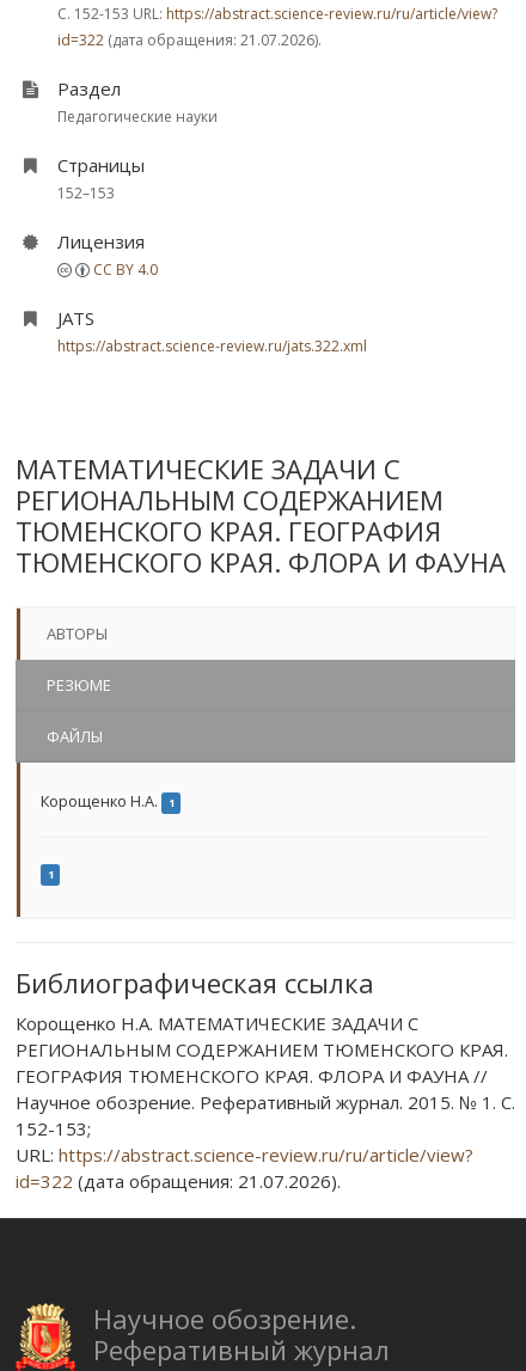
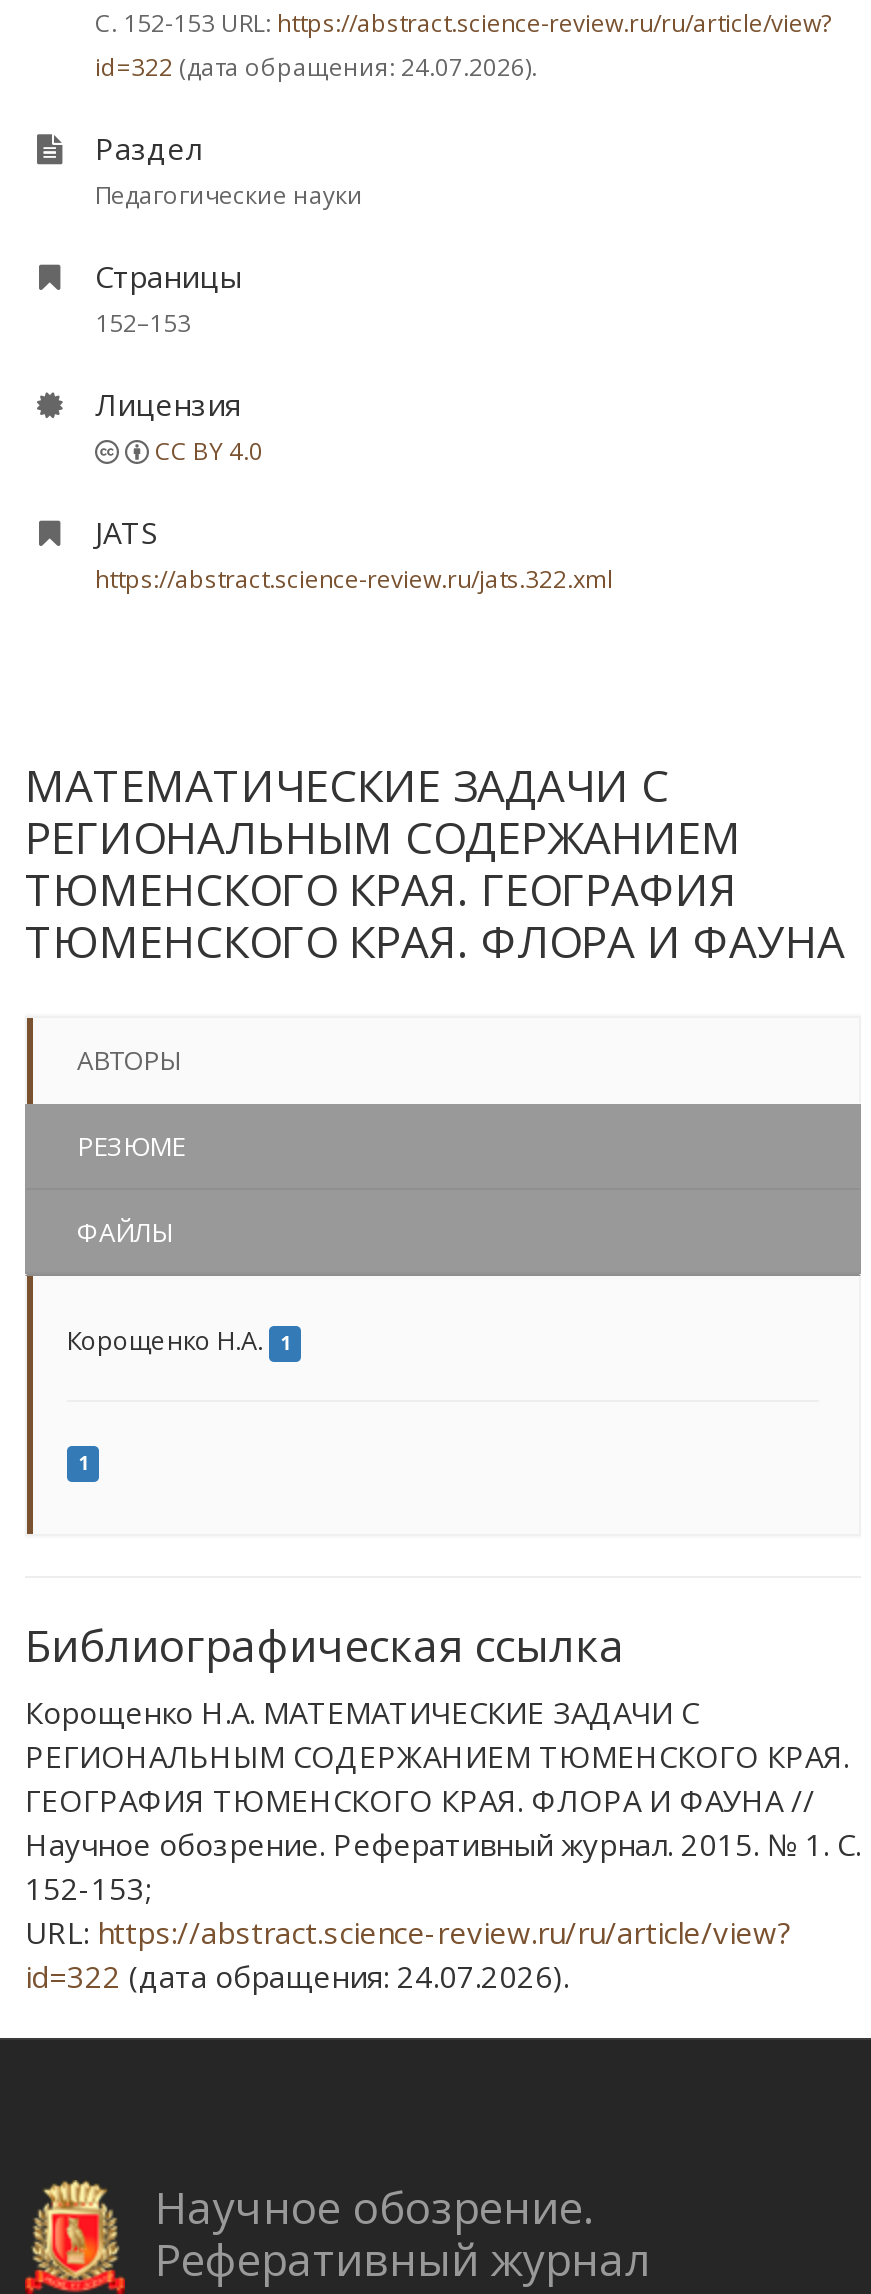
- id=322 (дата обращения: 21.07.2026).
+ id=322 (дата обращения: 24.07.2026).

- id=322 (дата обращения: 21.07.2026).
+ id=322 (дата обращения: 24.07.2026).
